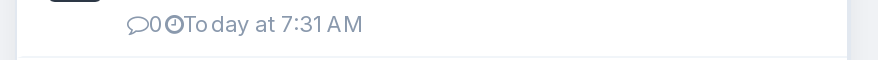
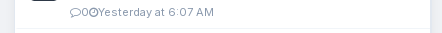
- Today at 7:31 AM
+ Yesterday at 6:07 AM
